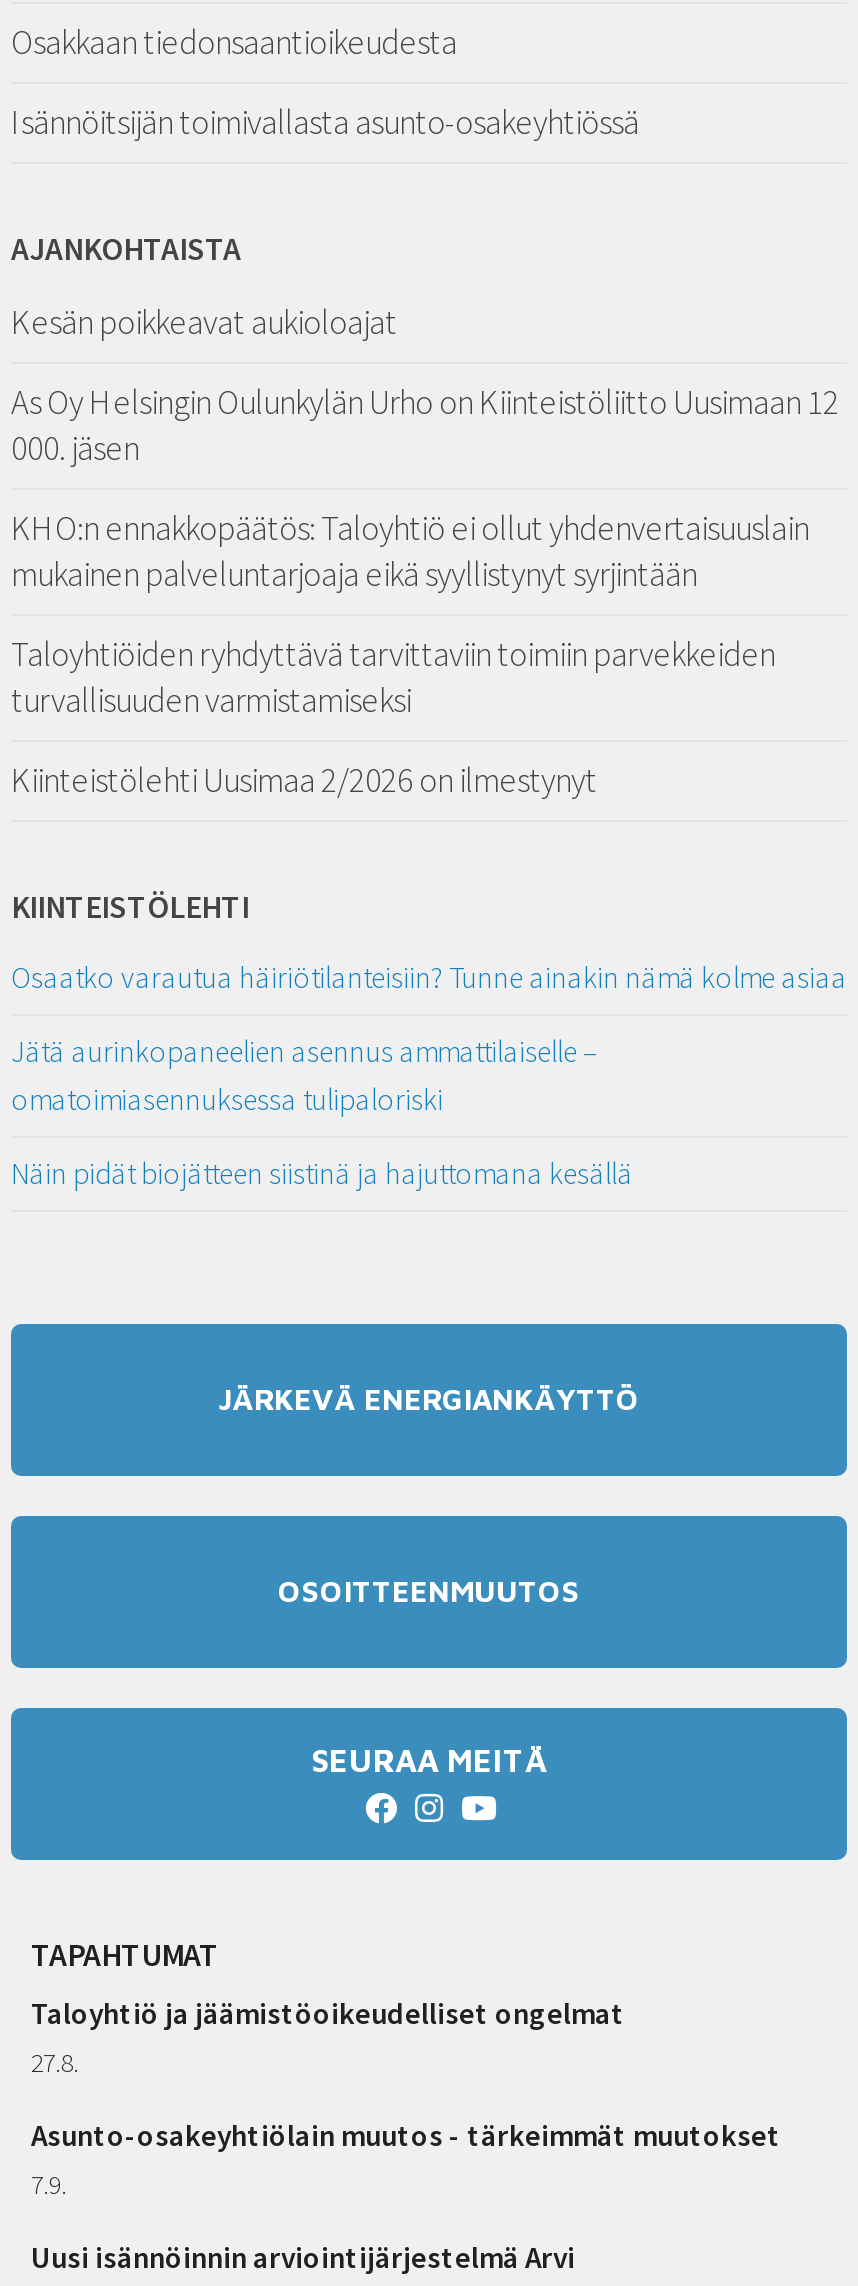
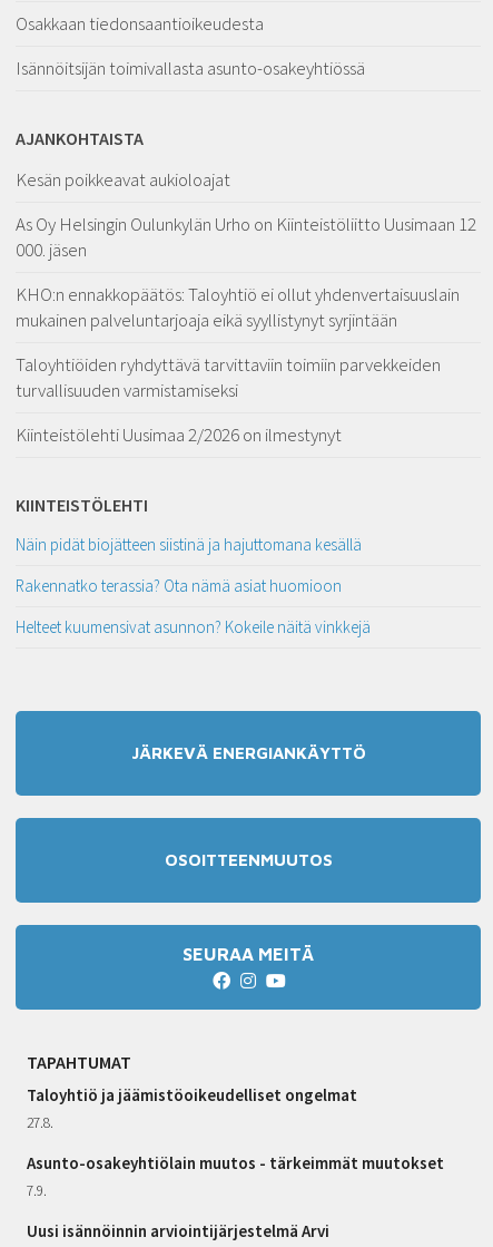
- Osaatko varautua häiriötilanteisiin? Tunne ainakin nämä kolme asiaa
- Jätä aurinkopaneelien asennus ammattilaiselle –
- omatoimiasennuksessa tulipaloriski

moved up: Näin pidät biojätteen siistinä ja hajuttomana kesällä

+ Rakennatko terassia? Ota nämä asiat huomioon
+ Helteet kuumensivat asunnon? Kokeile näitä vinkkejä
